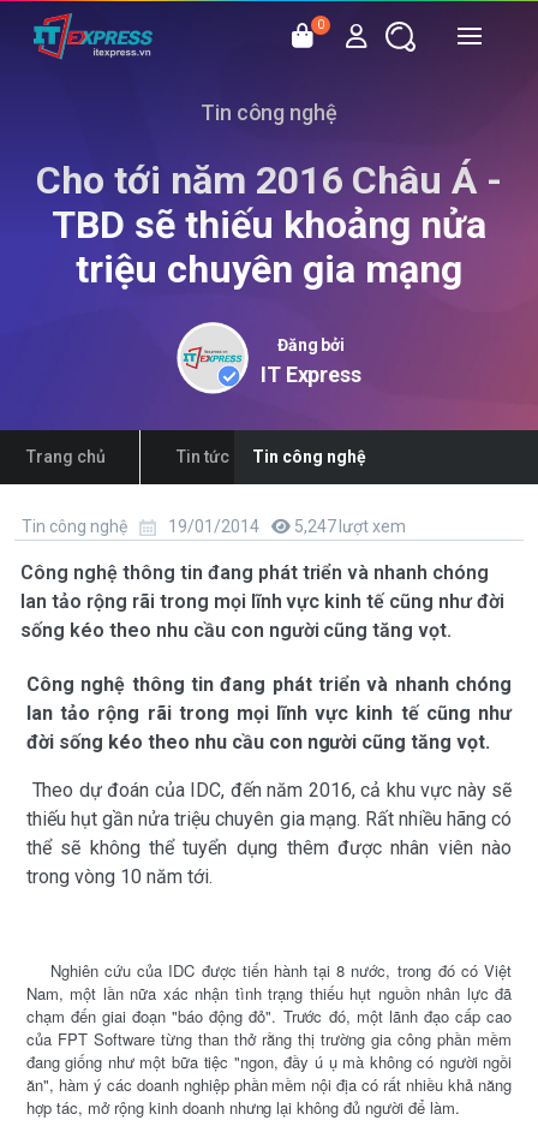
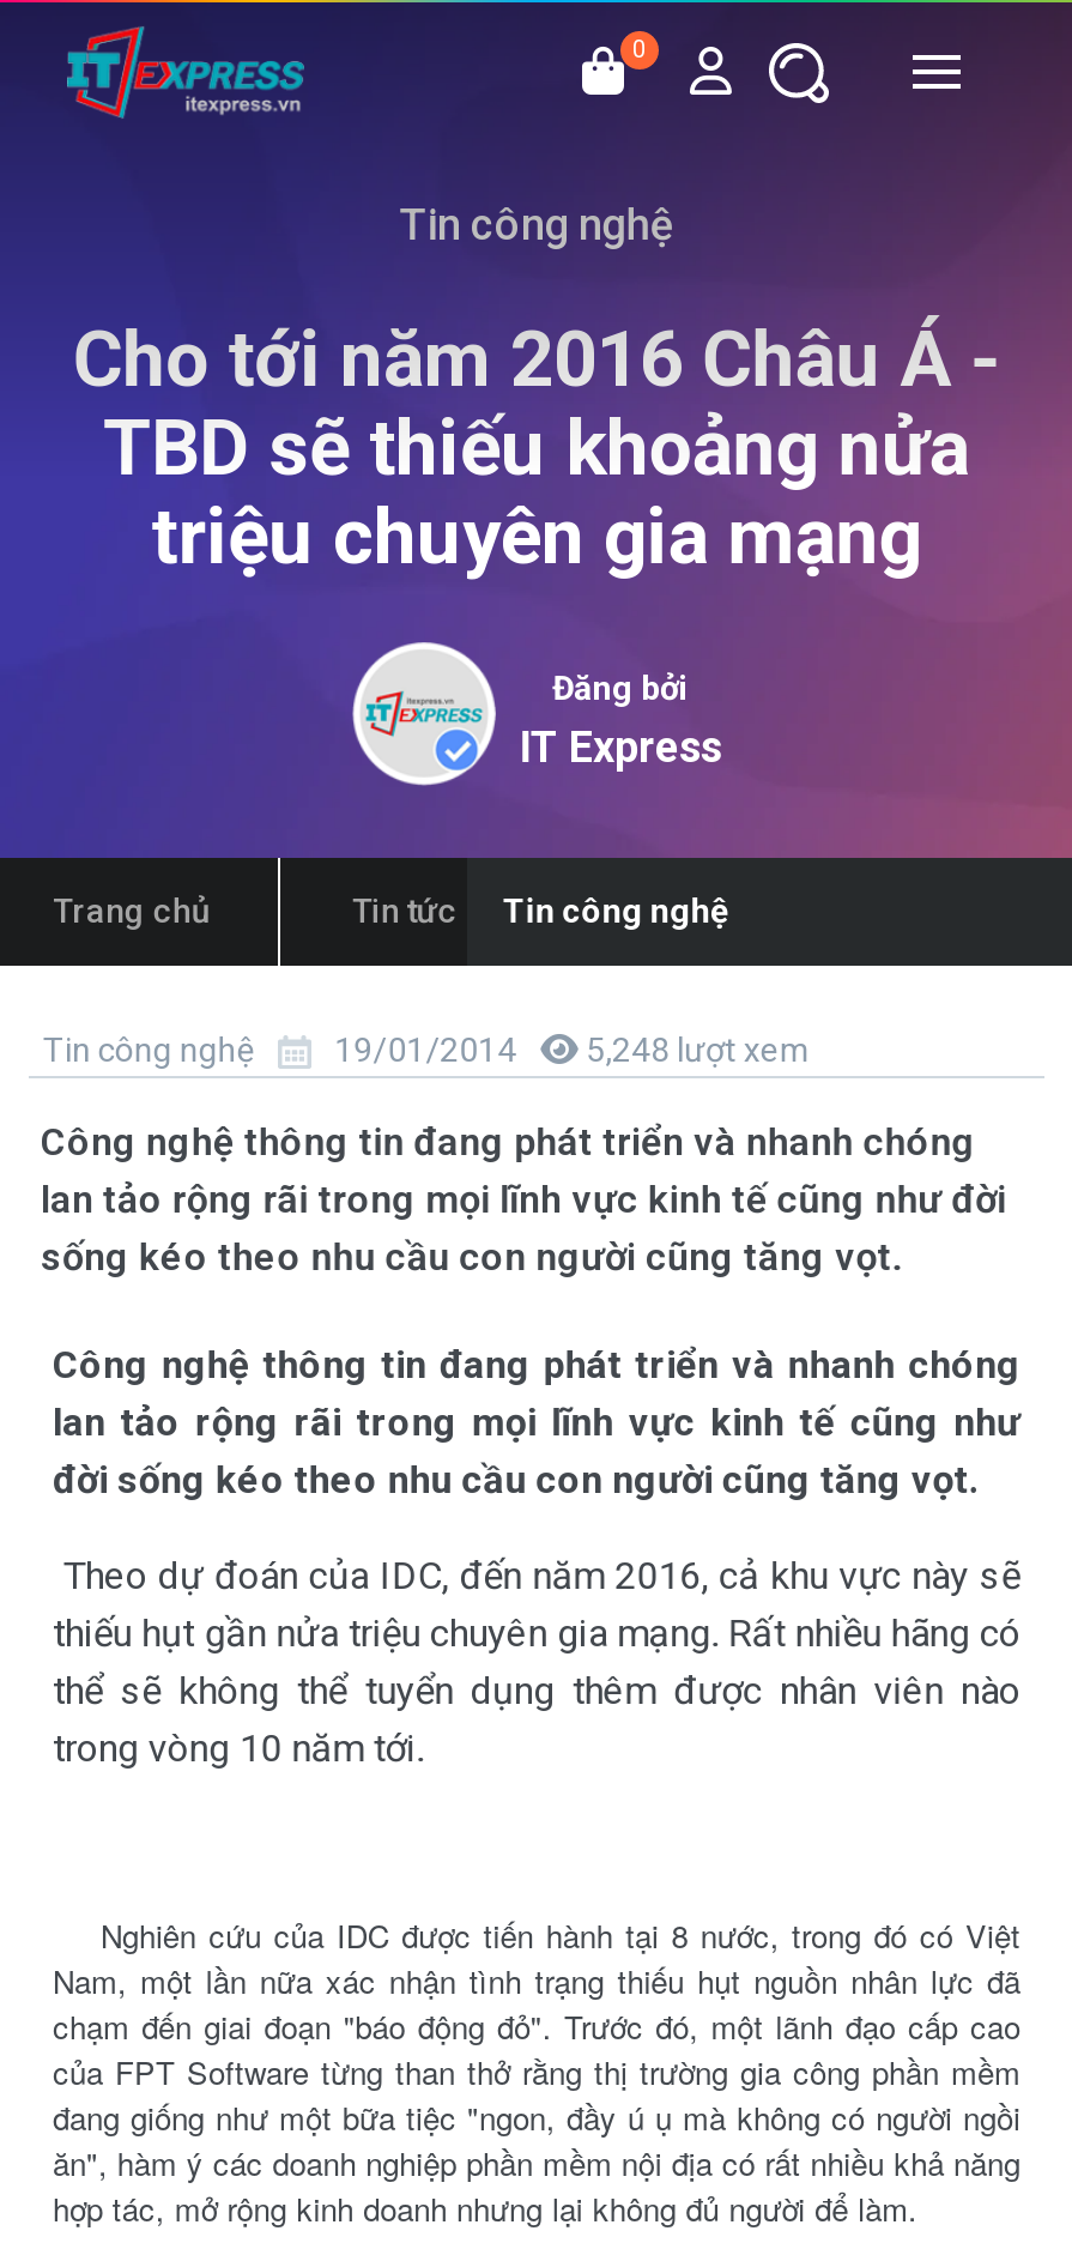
- 19/01/2014 5,247 lượt xem
+ 19/01/2014 5,248 lượt xem
